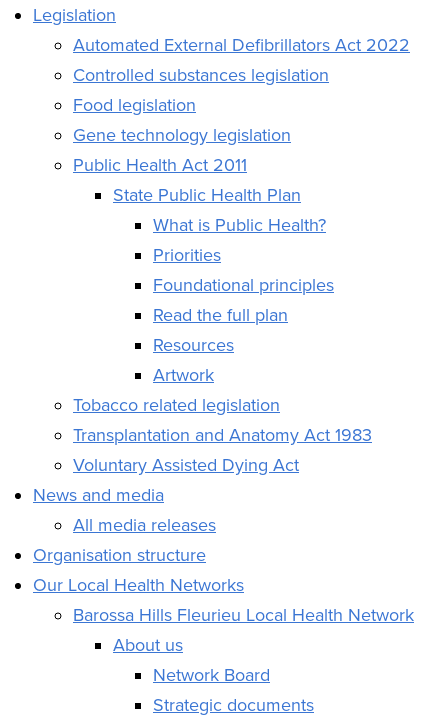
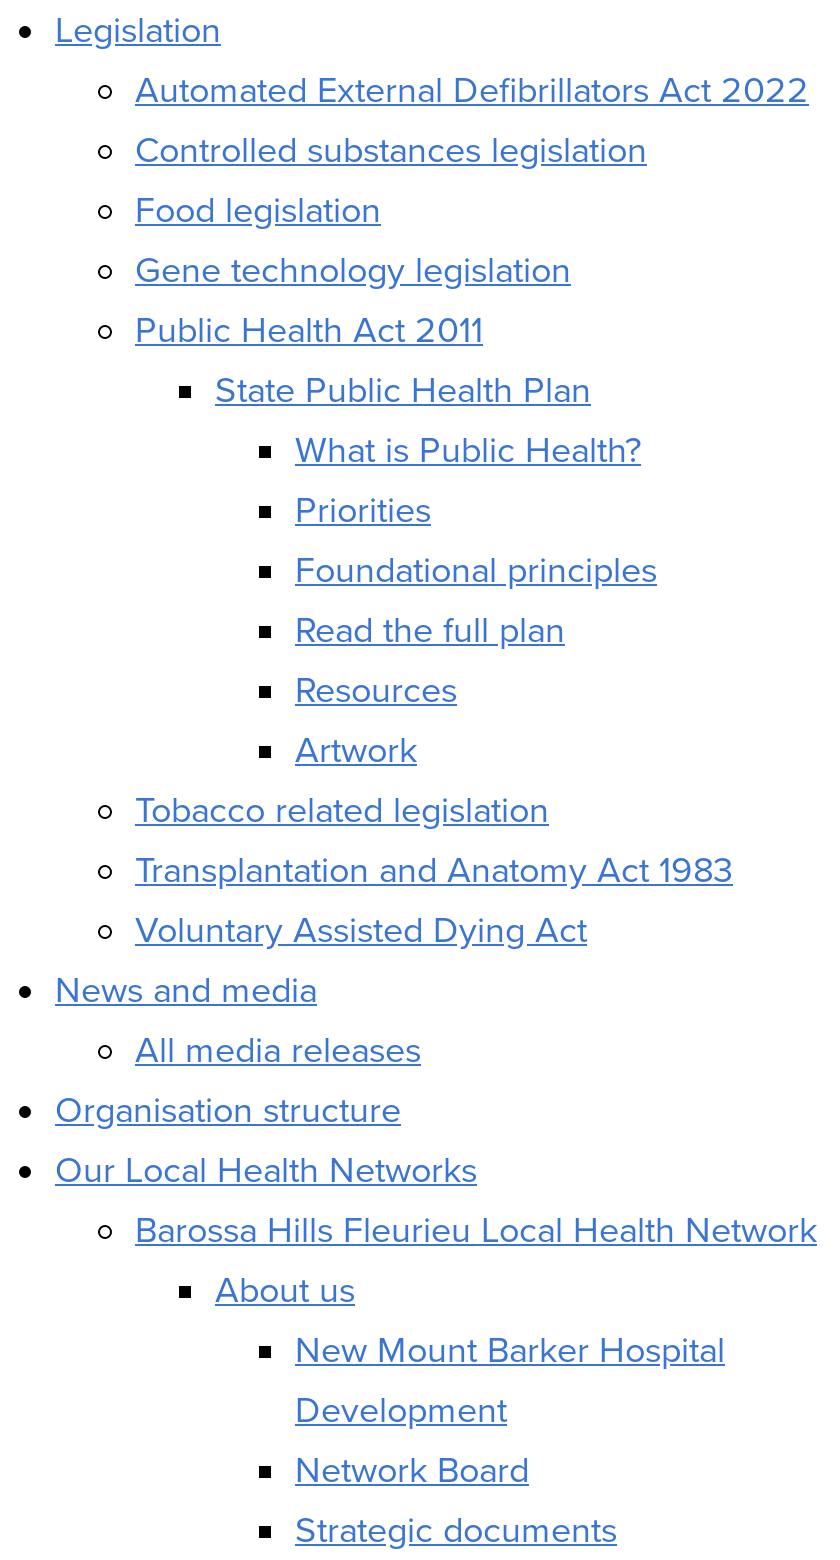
+ New Mount Barker Hospital
+ Development
